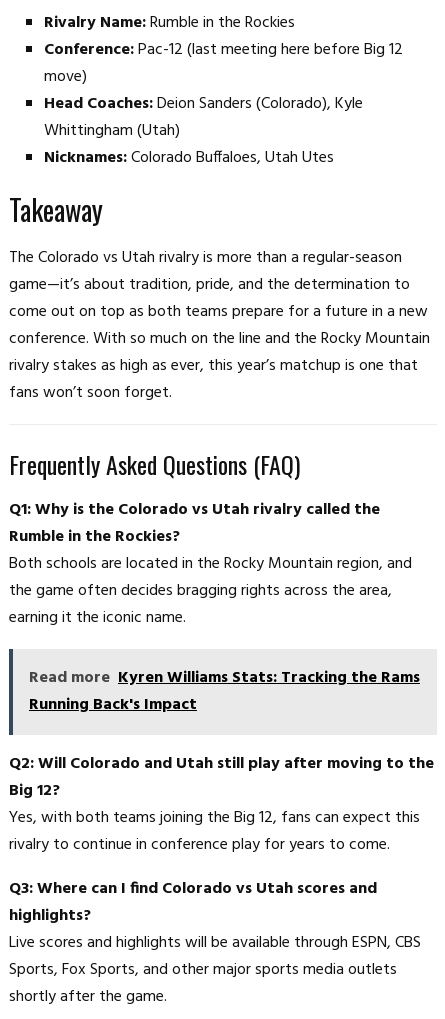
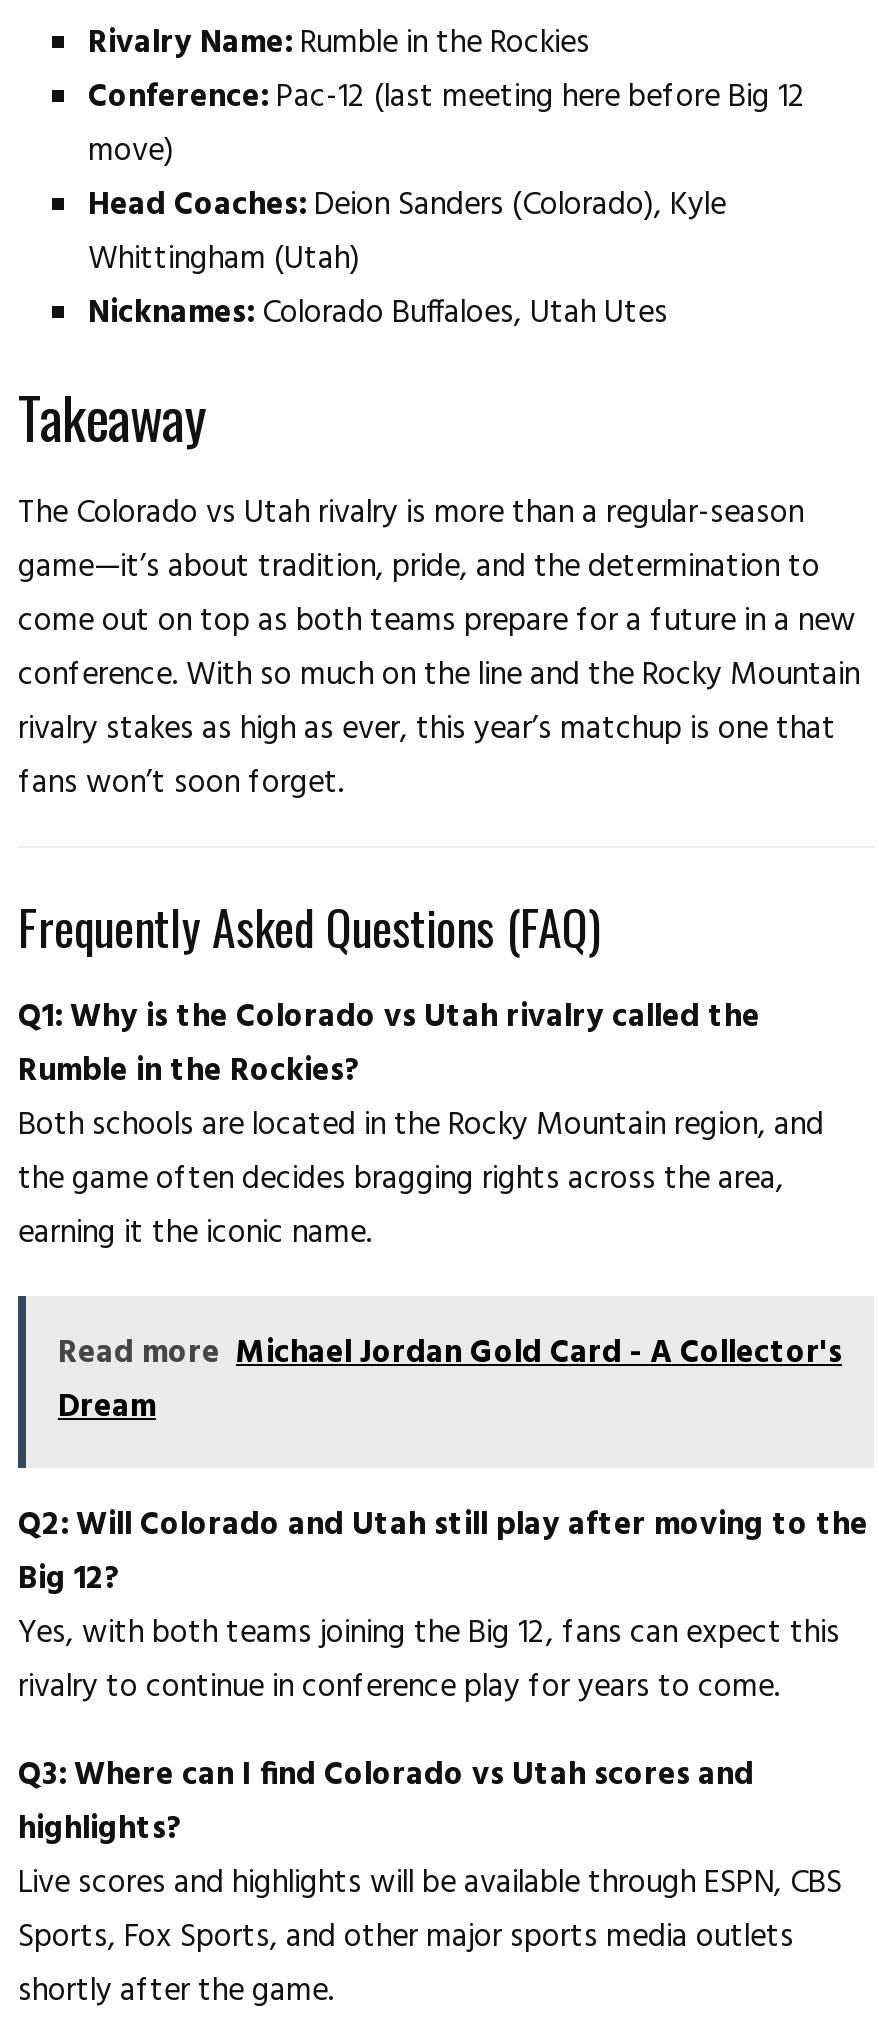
- Read more Kyren Williams Stats: Tracking the Rams
- Running Back's Impact
+ Read more Michael Jordan Gold Card - A Collector's
+ Dream
